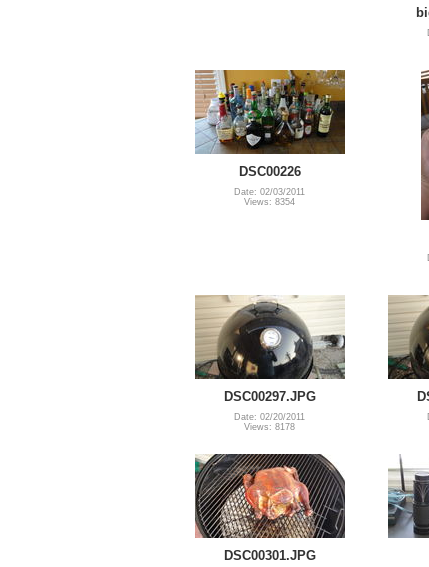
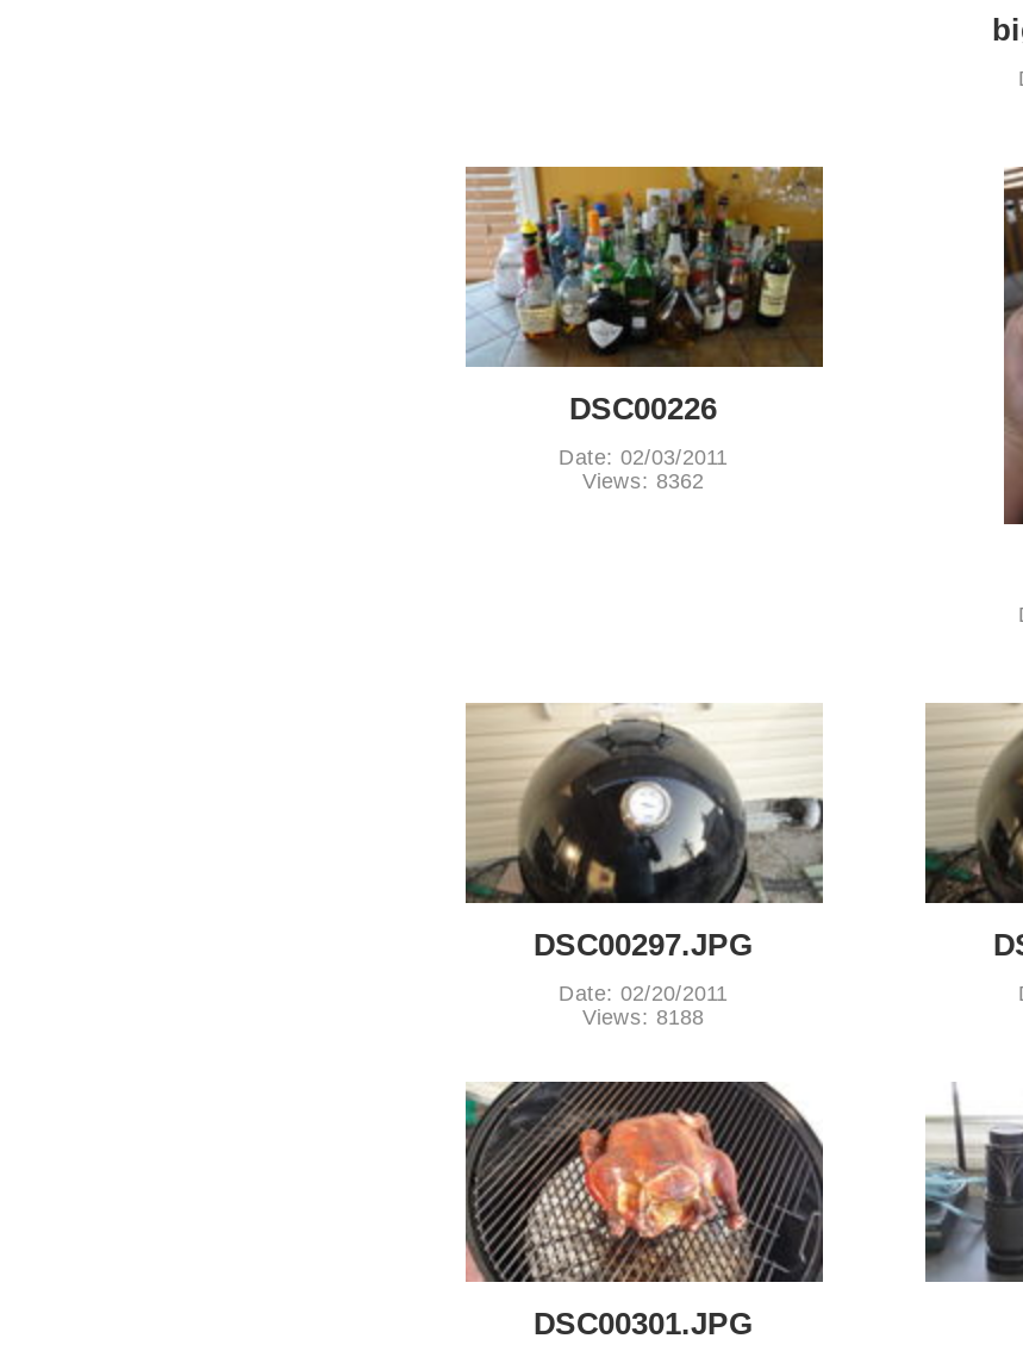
- Views: 8354
+ Views: 8362

- Views: 8178
+ Views: 8188
